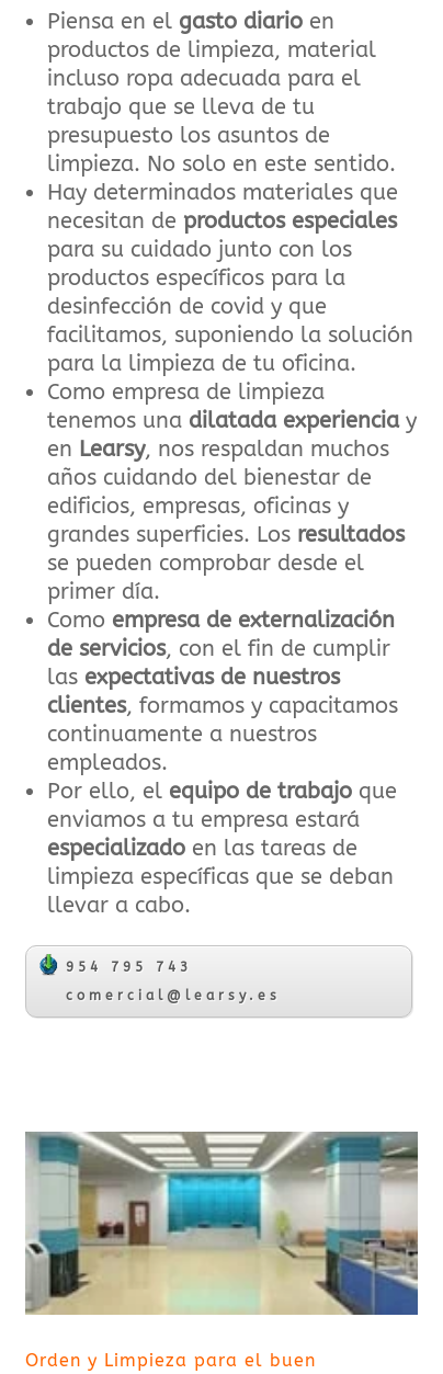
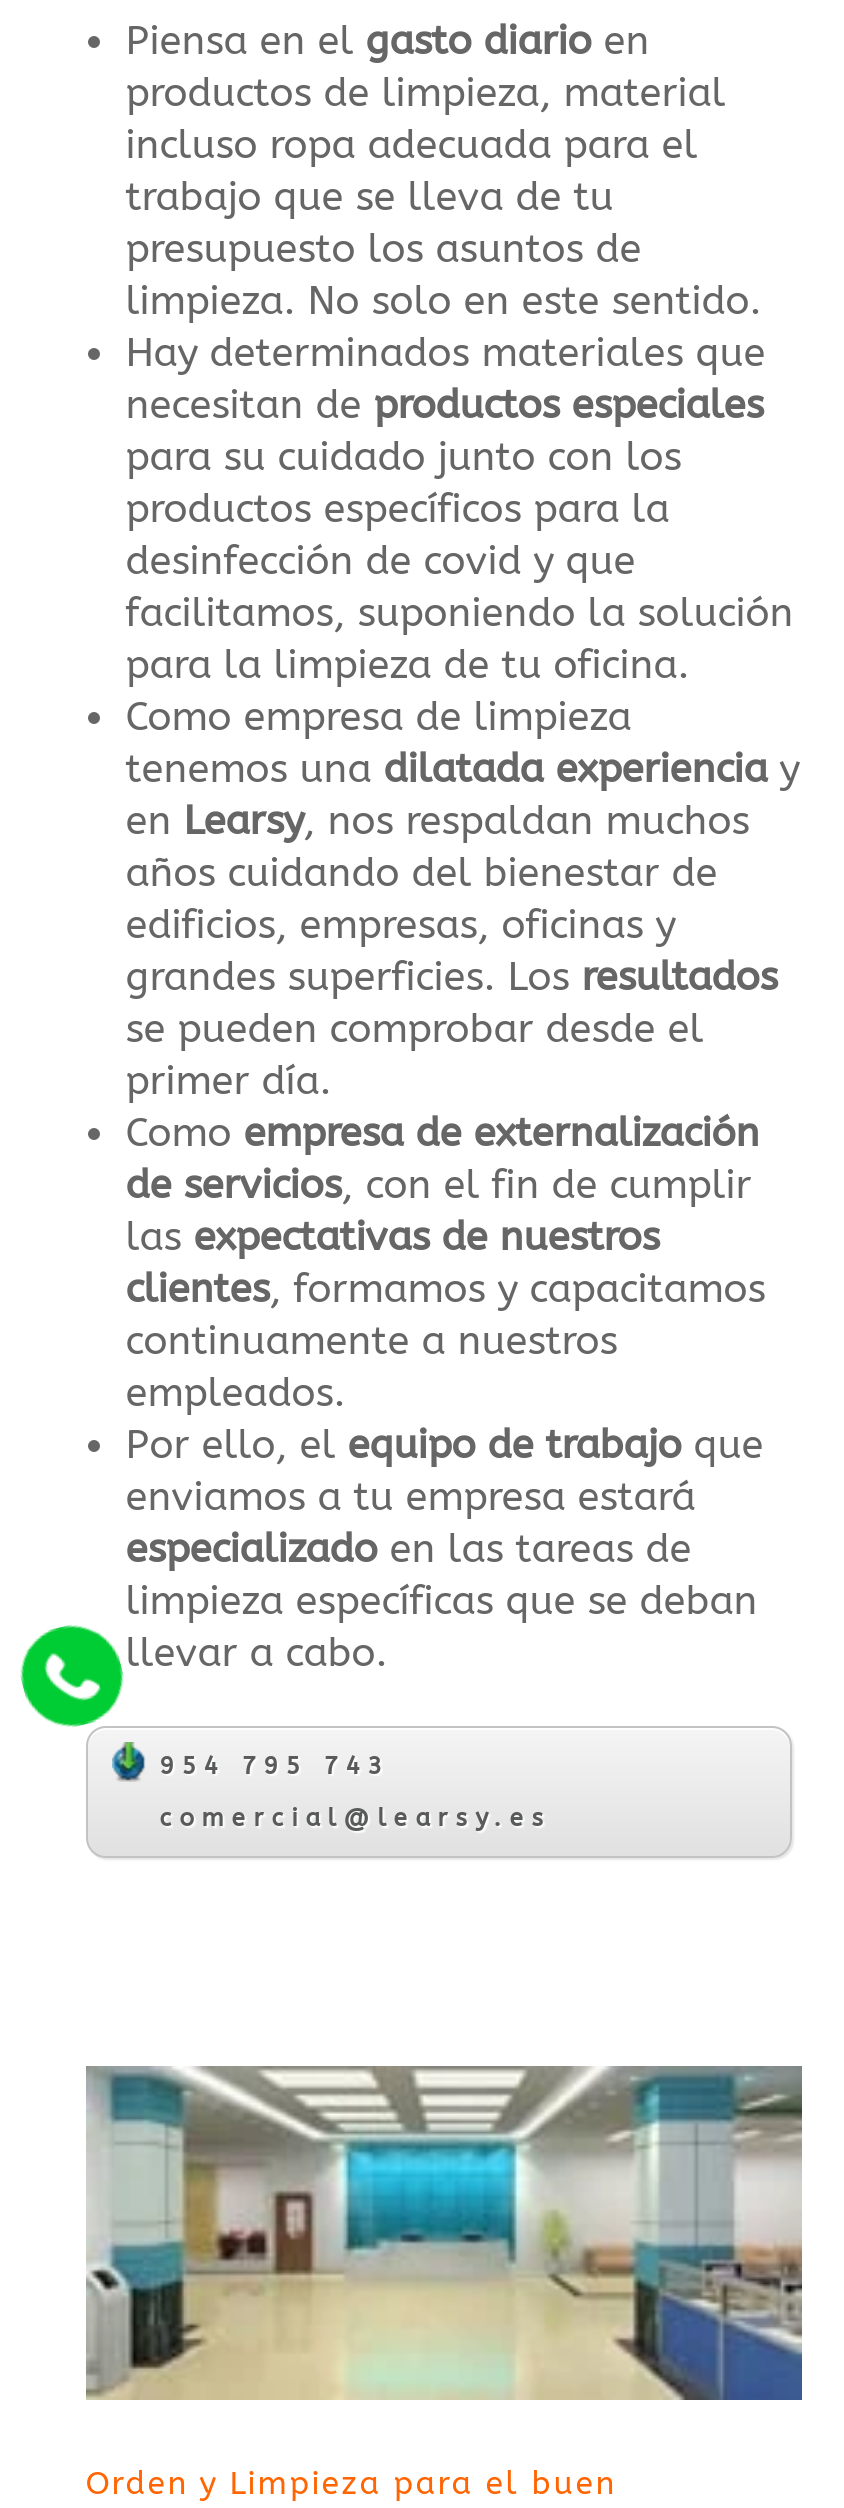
+ [image]
